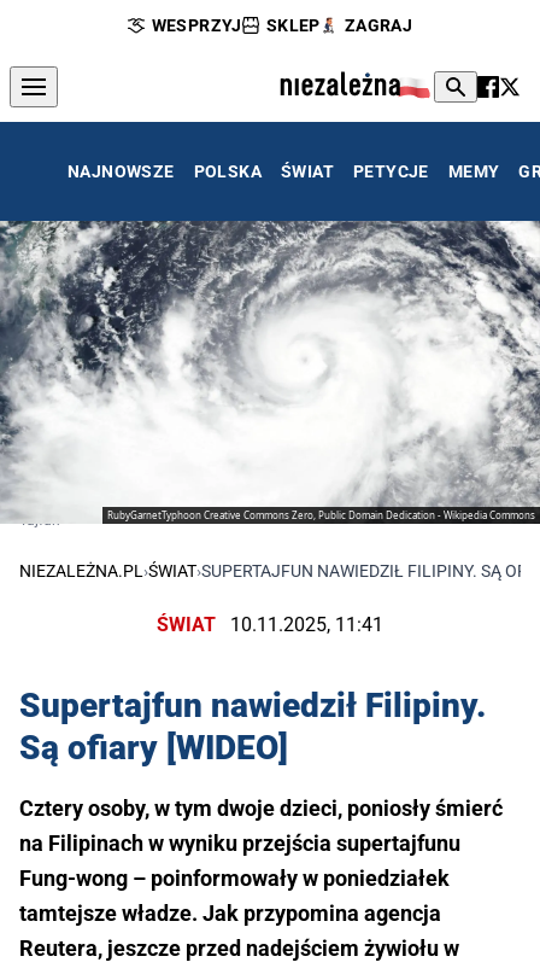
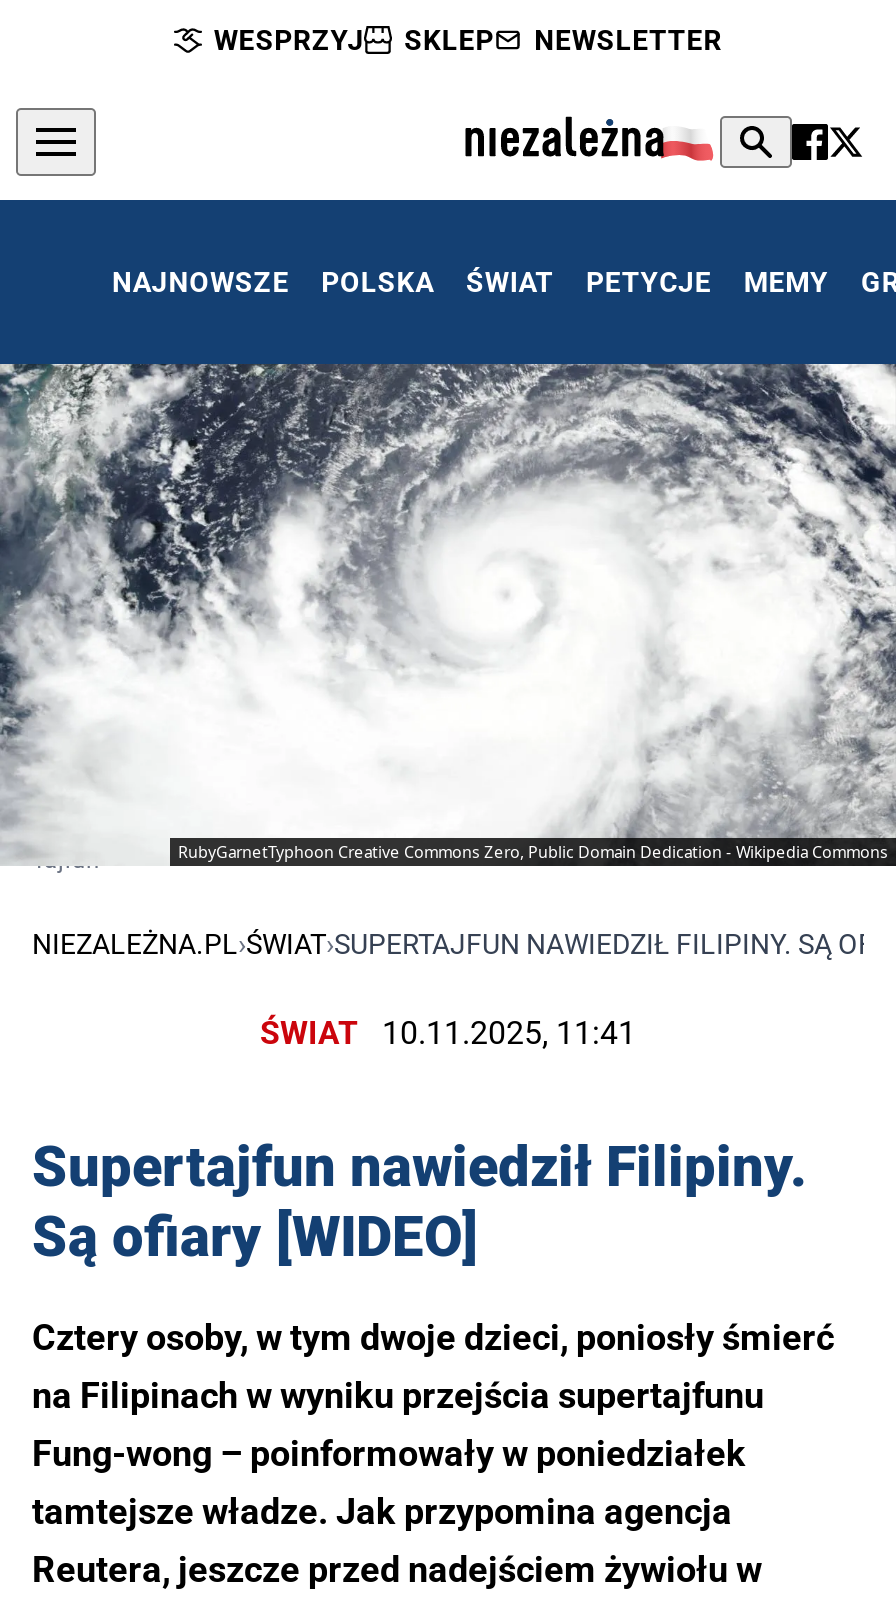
- ZAGRAJ
+ NEWSLETTER
